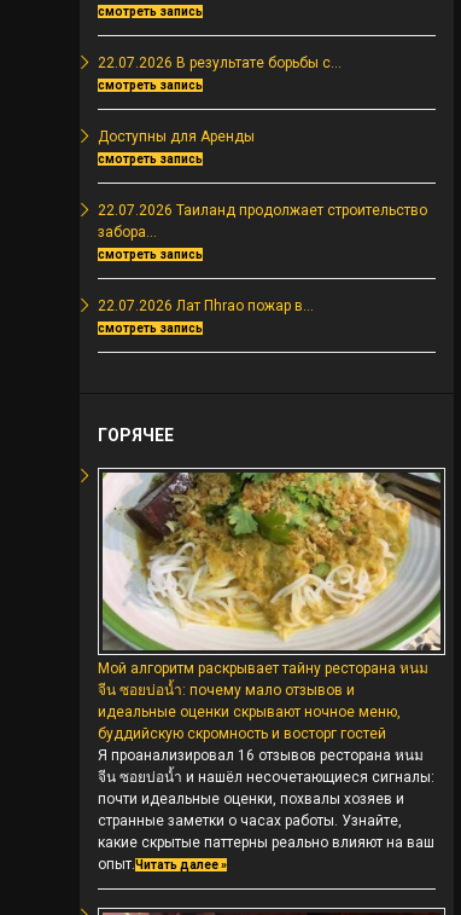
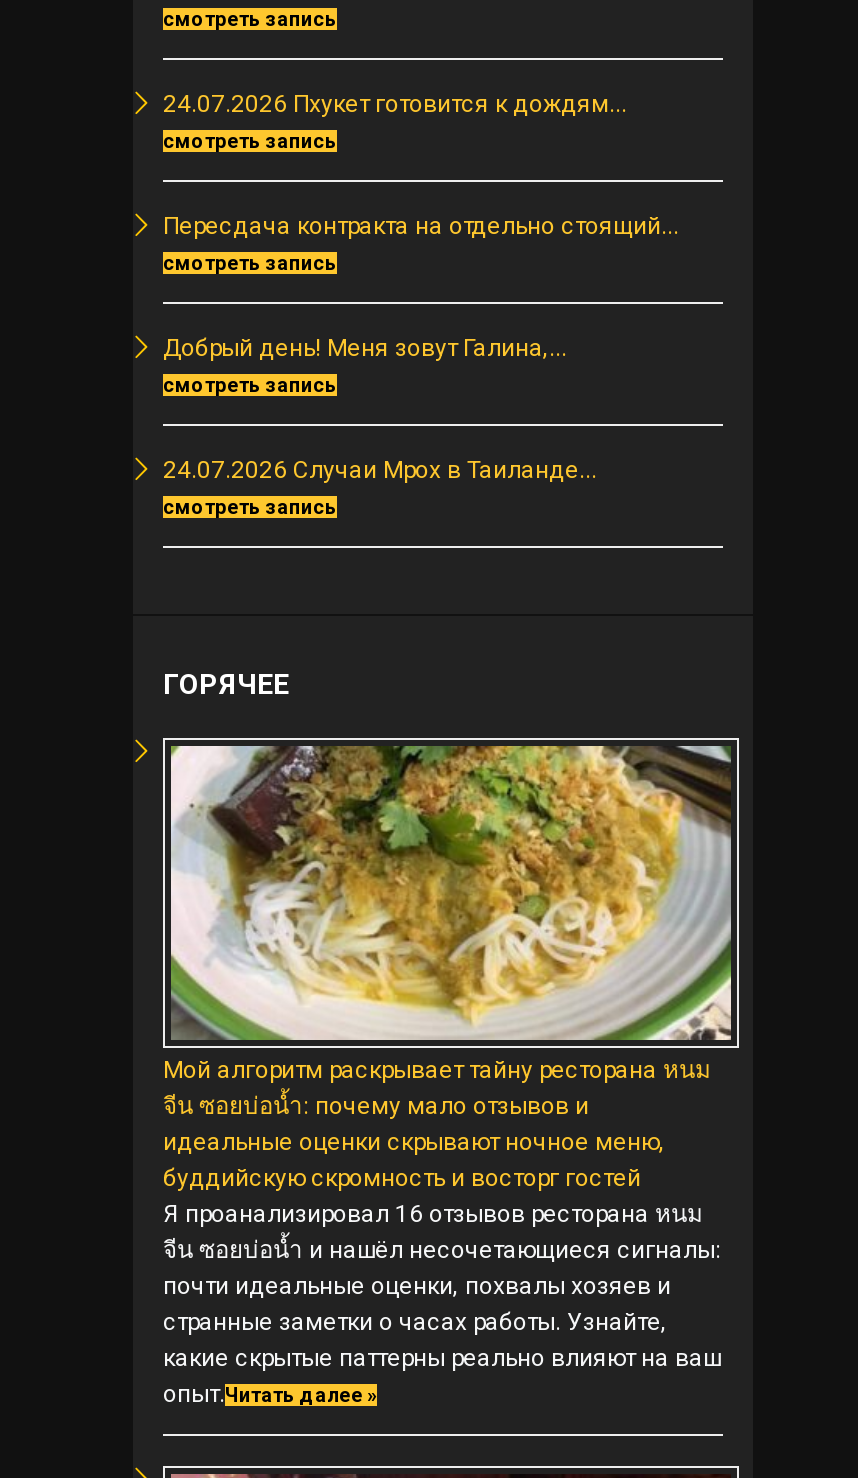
- 22.07.2026 В результате борьбы с...
+ 24.07.2026 Пхукет готовится к дождям...

- Доступны для Аренды
+ Пересдача контракта на отдельно стоящий...

- 22.07.2026 Таиланд продолжает строительство
- забора...
+ Добрый день! Меня зовут Галина,...

- 22.07.2026 Лат Пhrao пожар в...
+ 24.07.2026 Случаи Mpox в Таиланде...
